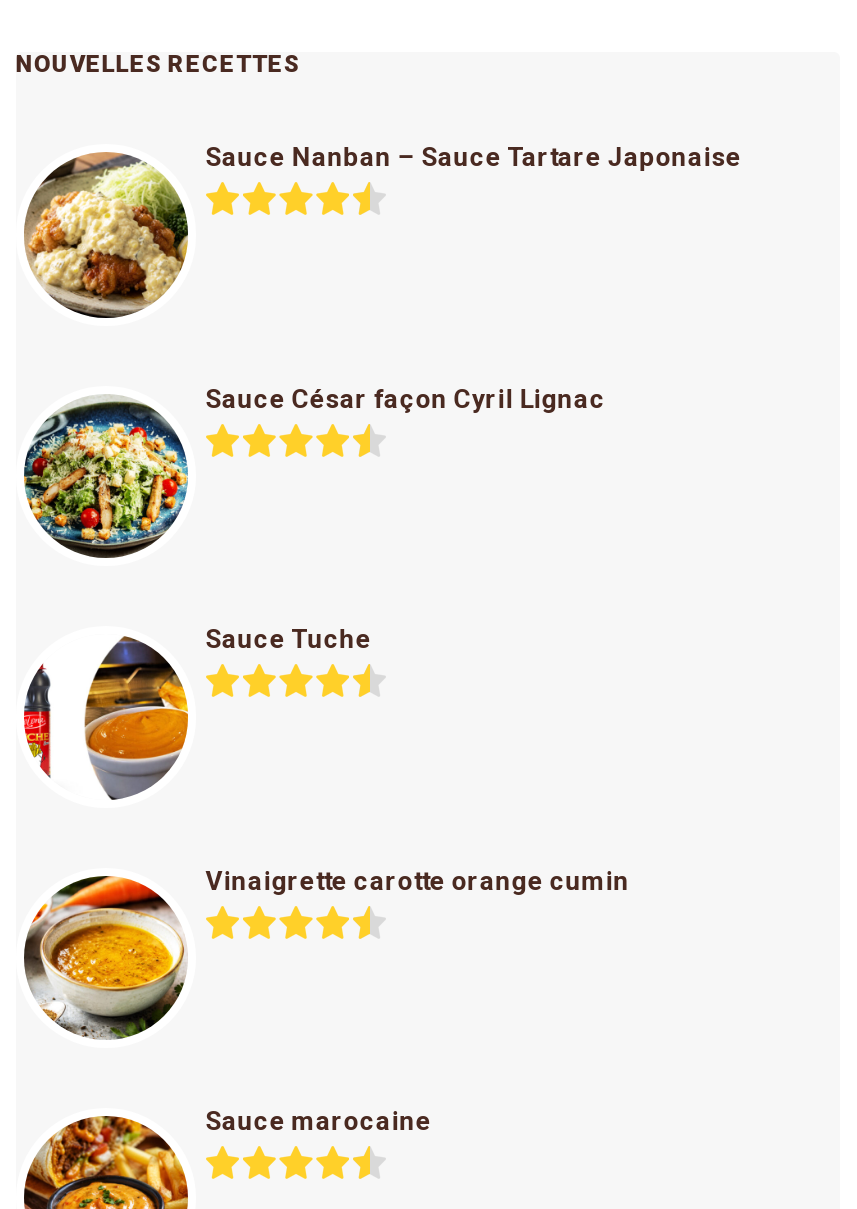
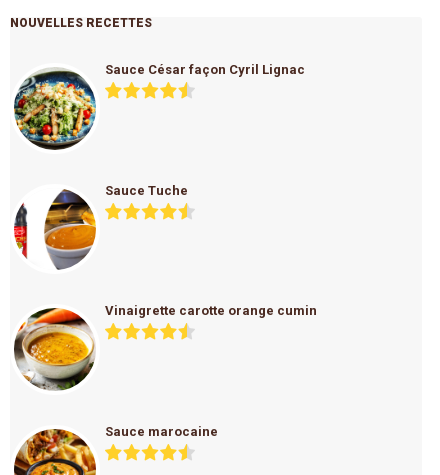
- [image]
- Sauce Nanban – Sauce Tartare Japonaise
